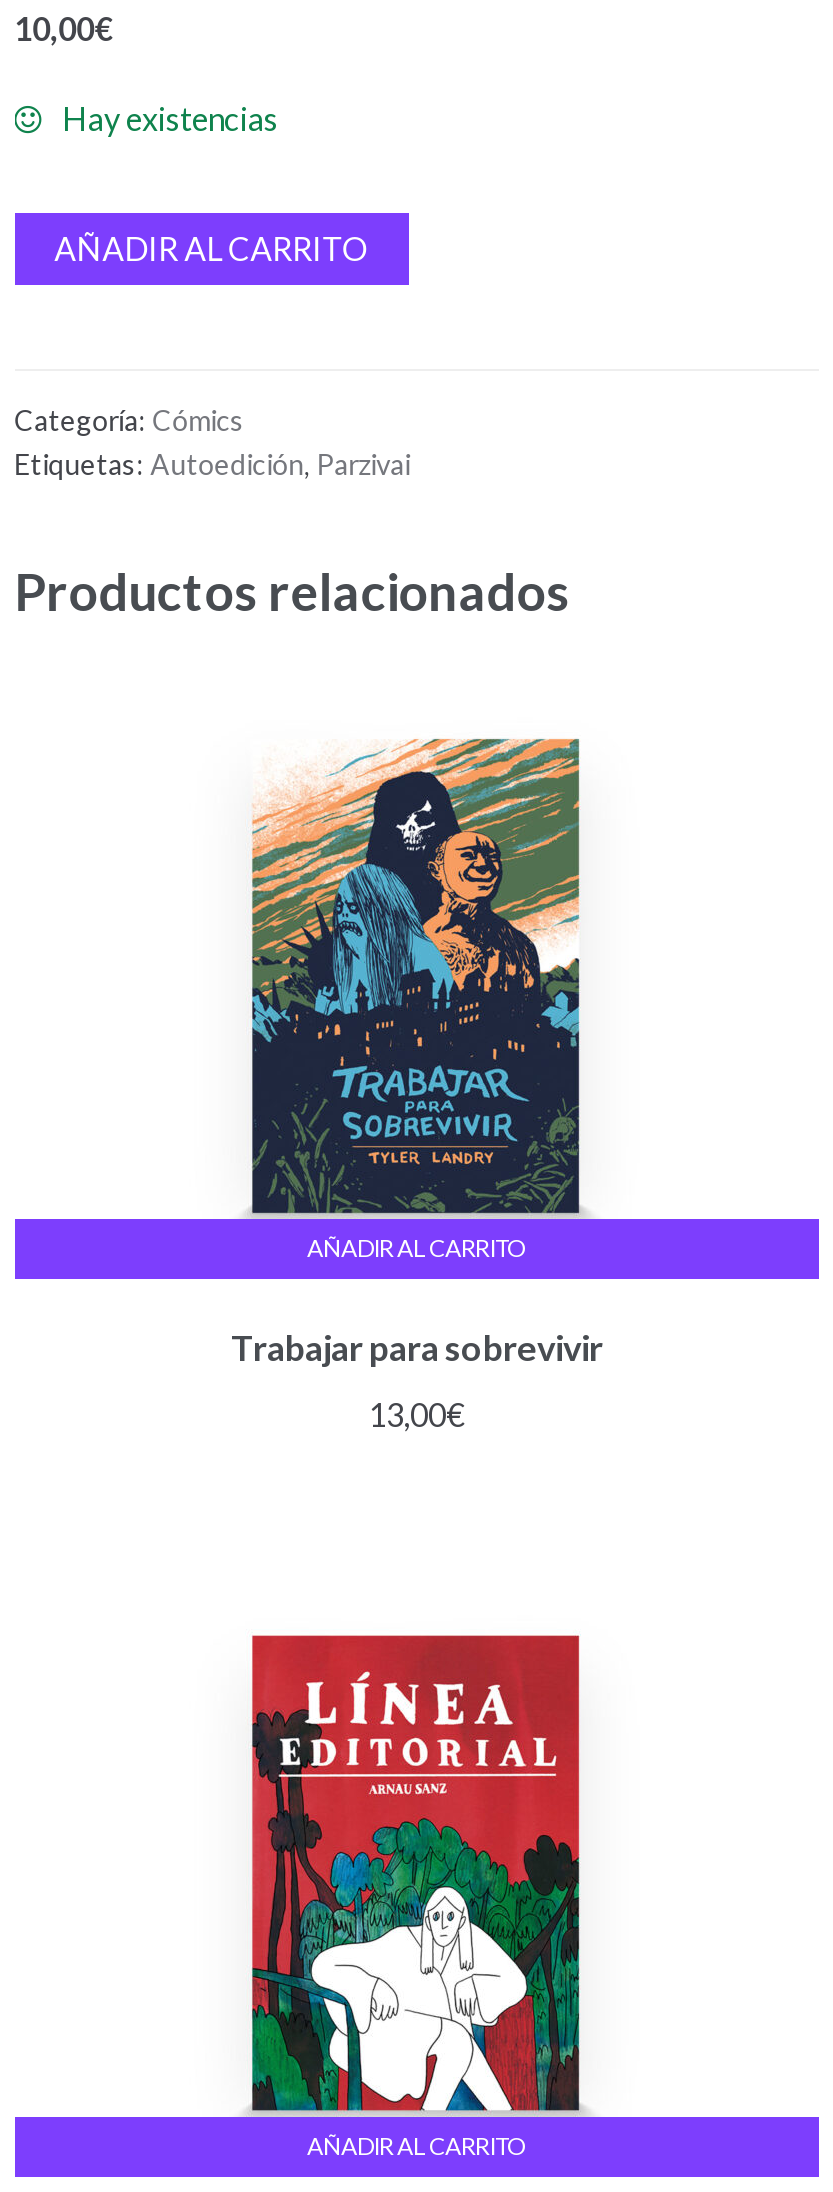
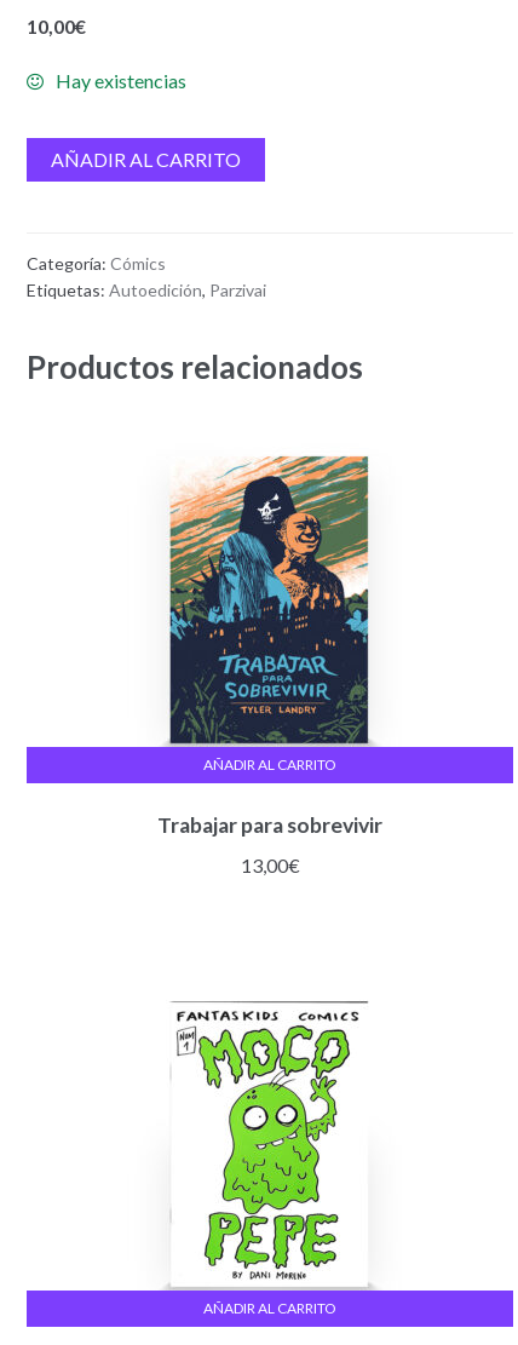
- [image]
+ [image]
